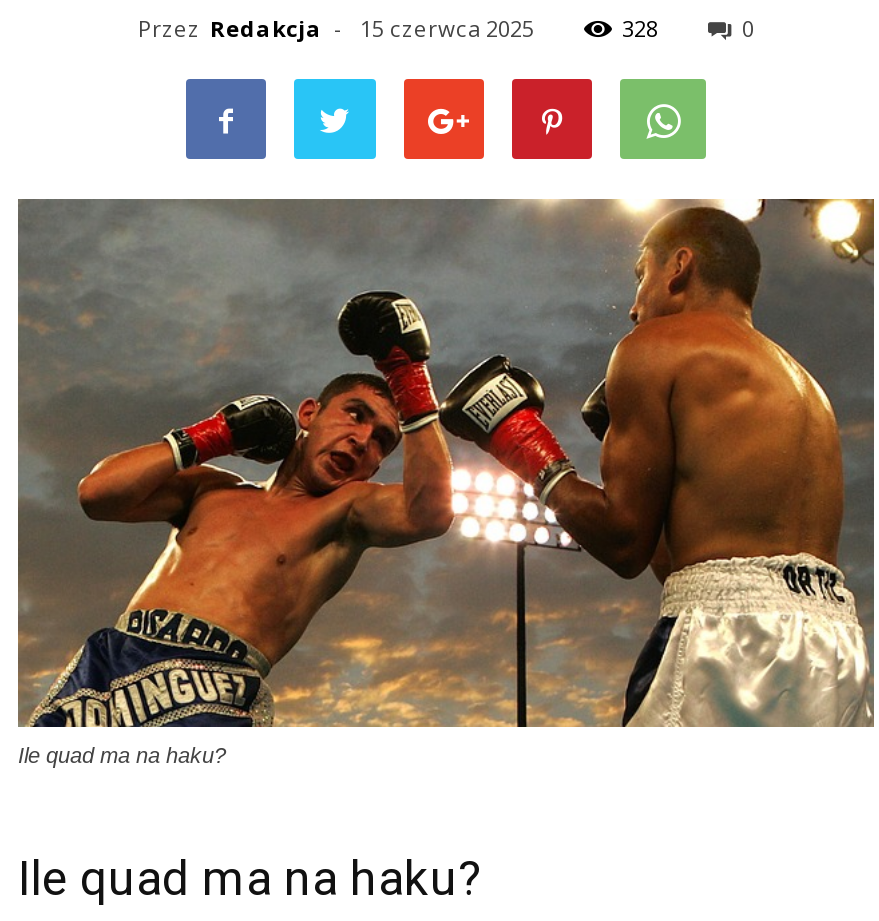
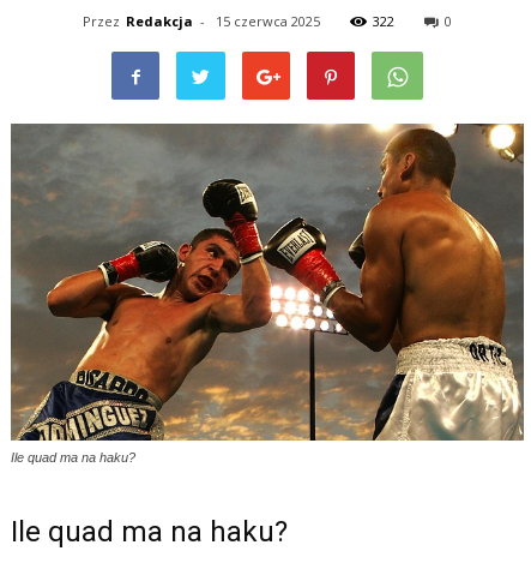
- 328
+ 322
